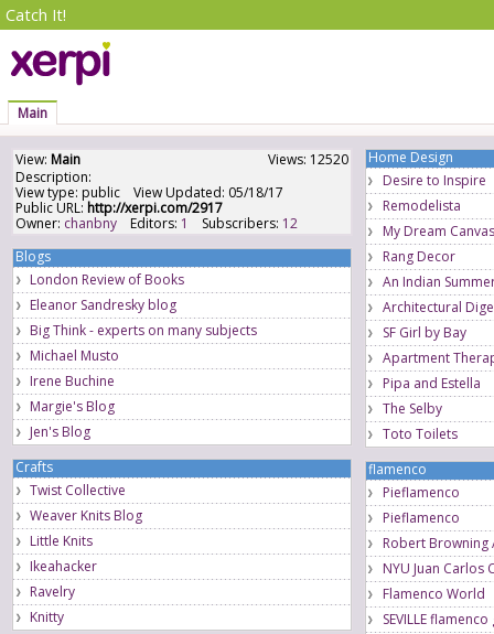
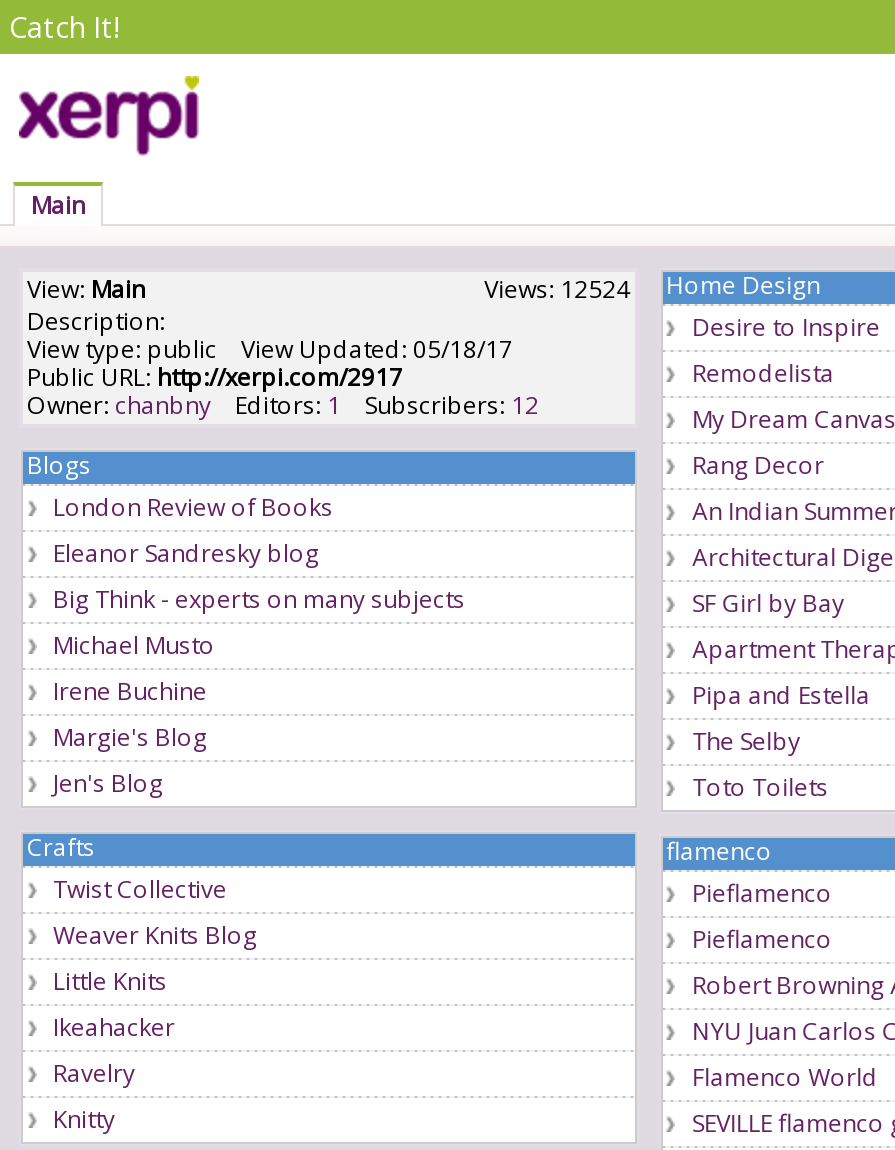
- Views: 12520 Home Design
+ Views: 12524 Home Design
